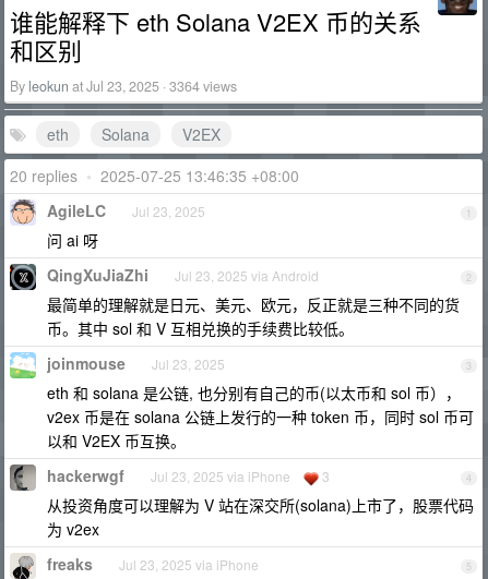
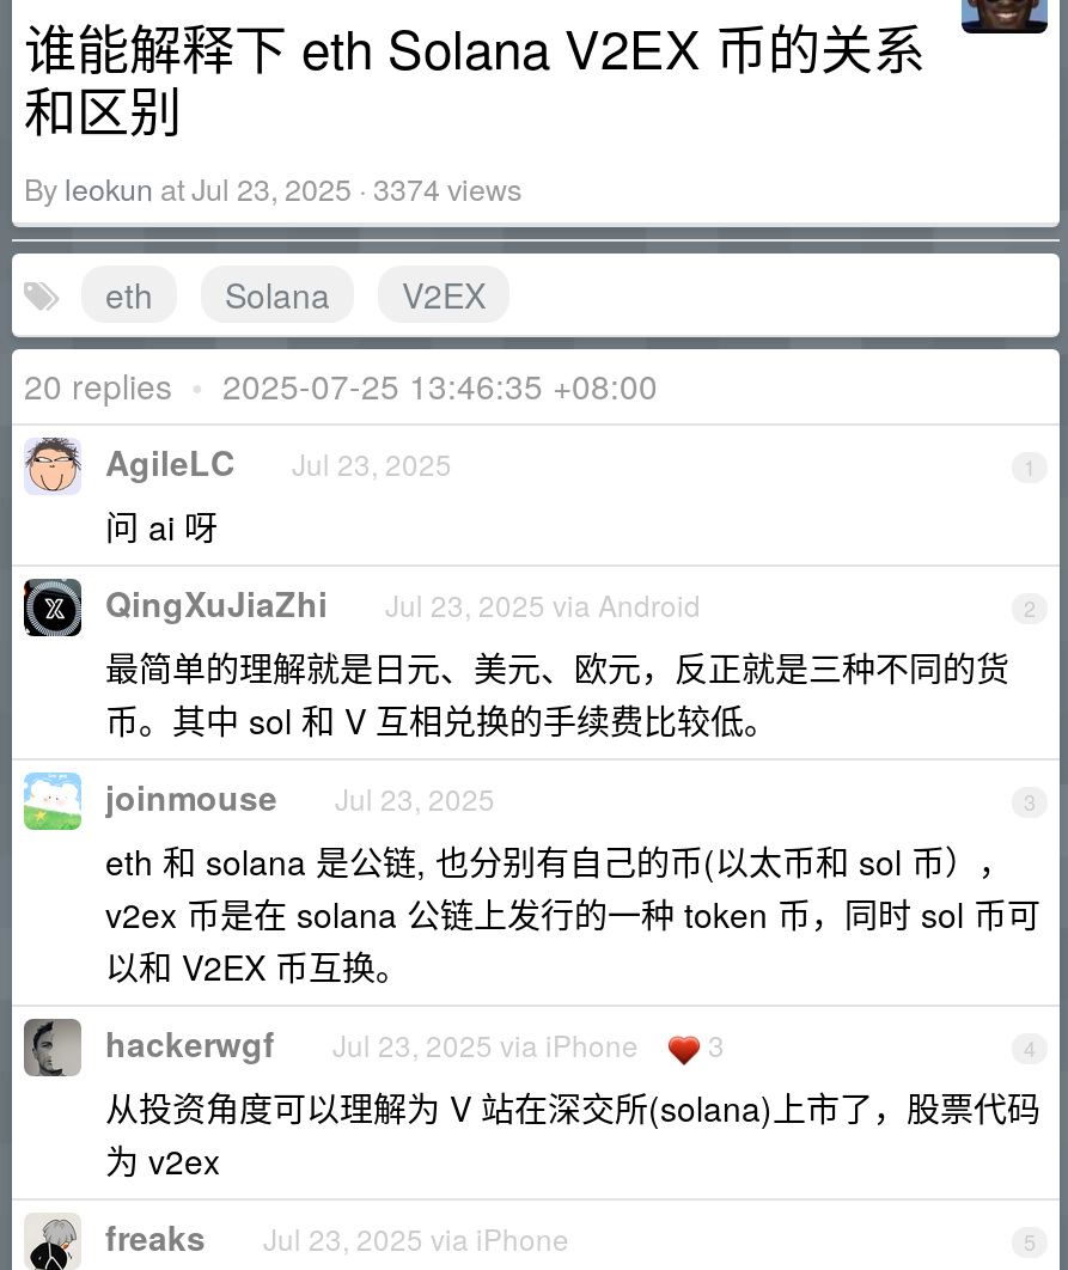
- By leokun at Jul 23, 2025 · 3364 views
+ By leokun at Jul 23, 2025 · 3374 views
